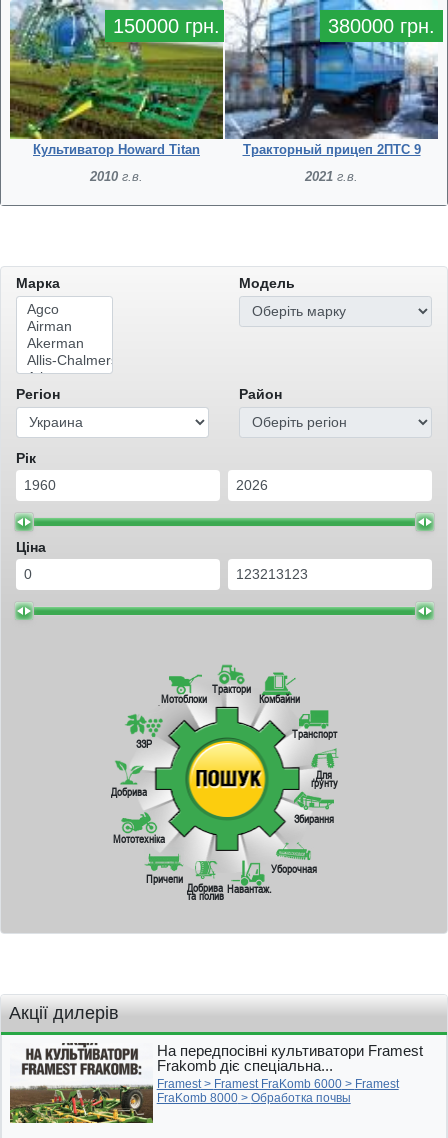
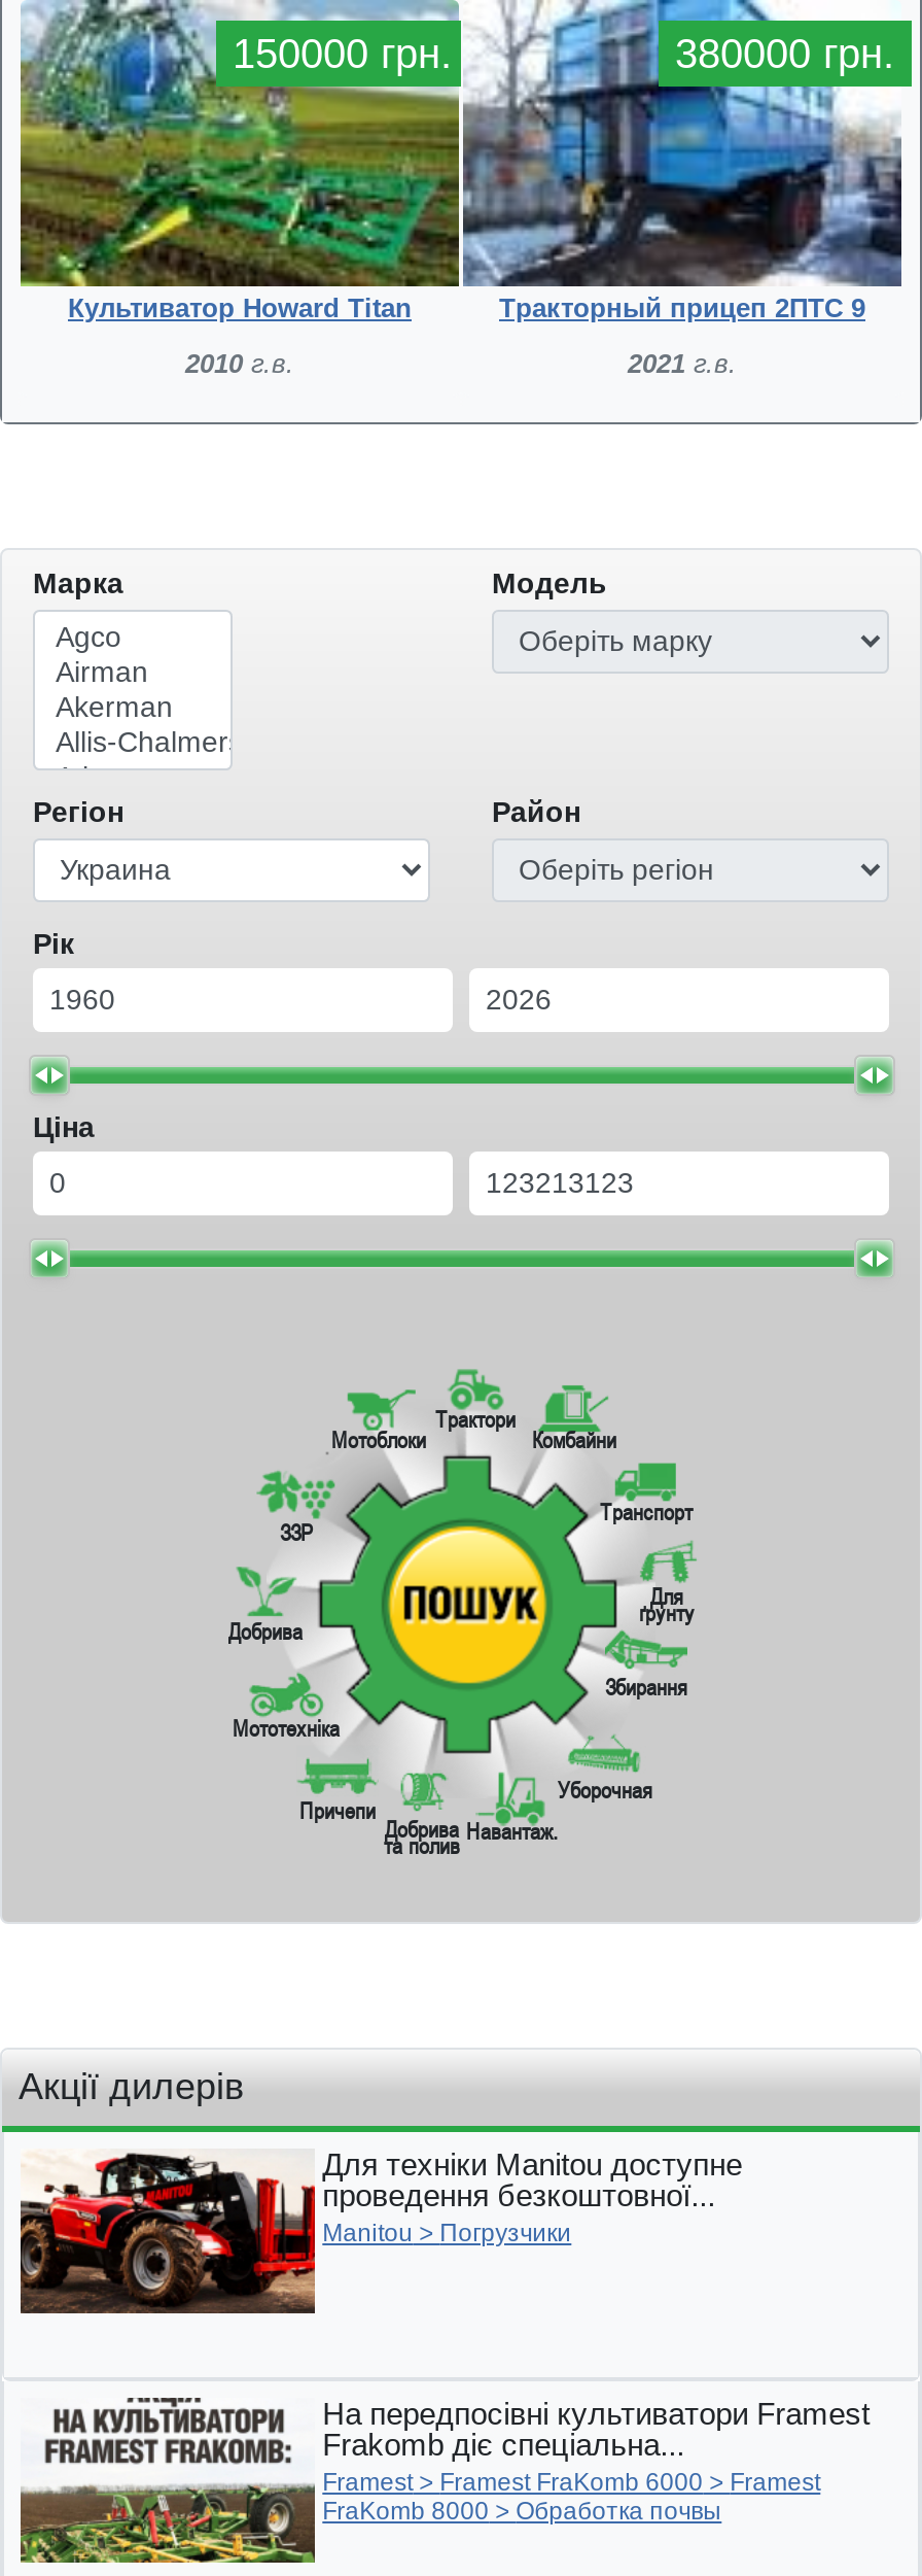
+ [image]
+ Для техніки Manitou доступне
+ проведення безкоштовної...
+ Manitou > Погрузчики
